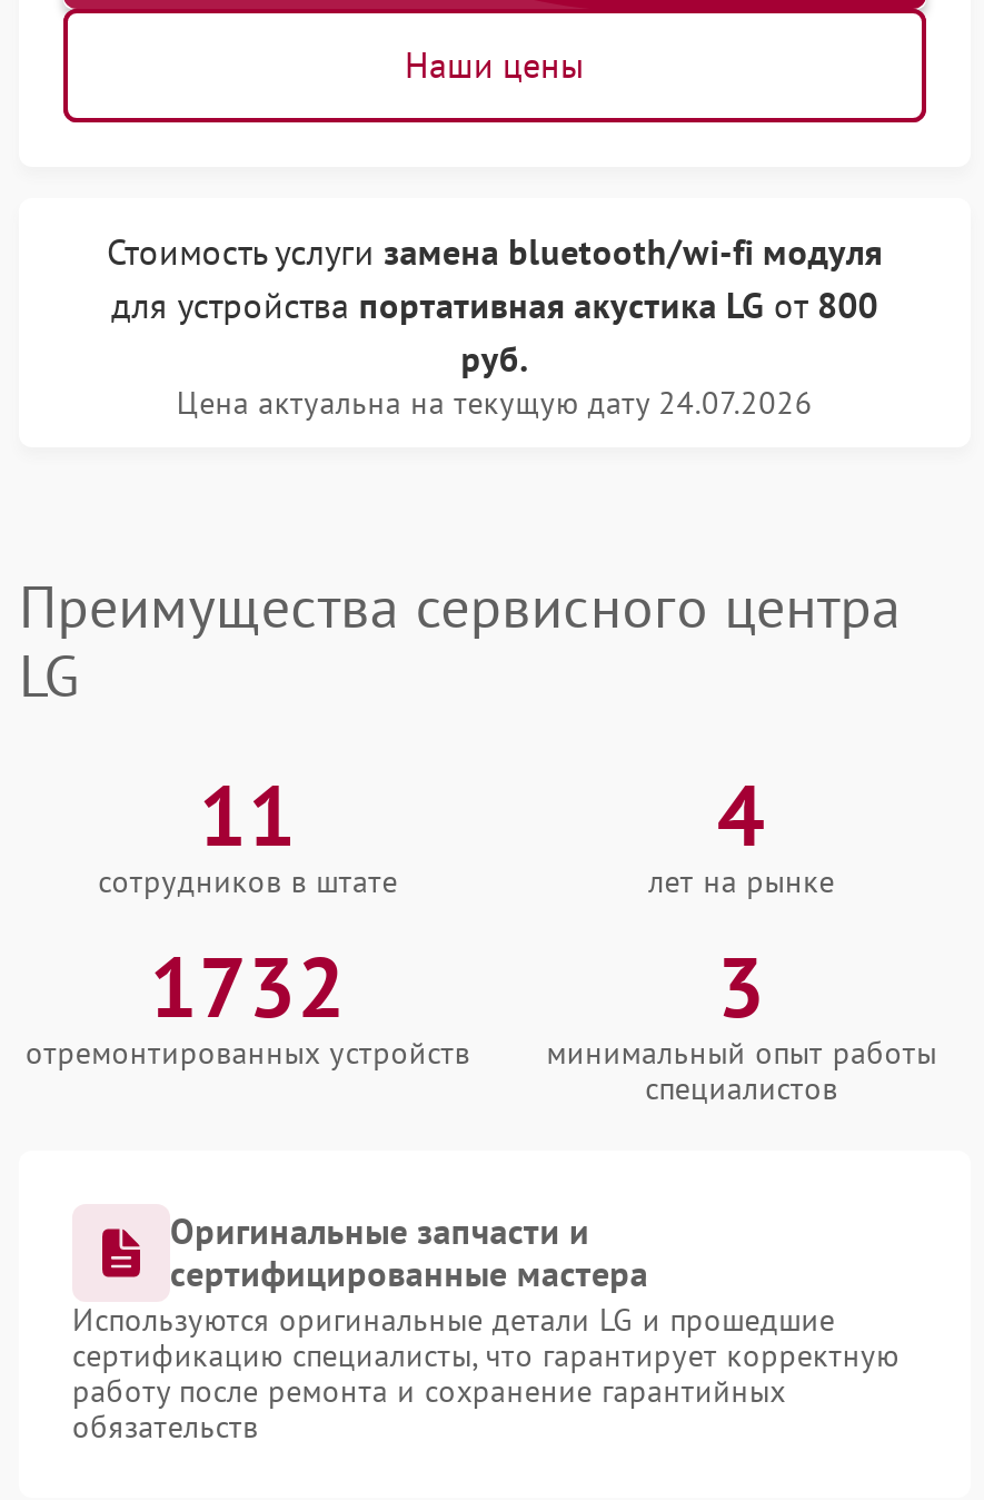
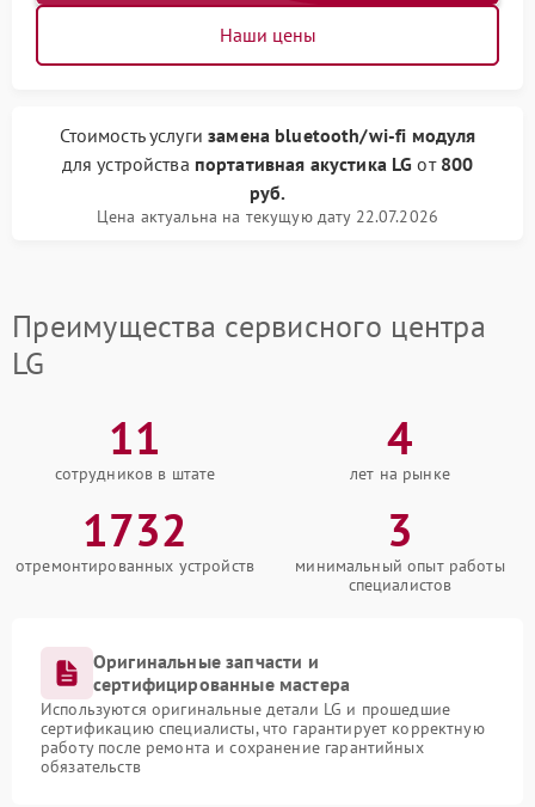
- Цена актуальна на текущую дату 24.07.2026
+ Цена актуальна на текущую дату 22.07.2026
